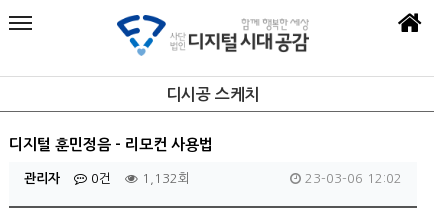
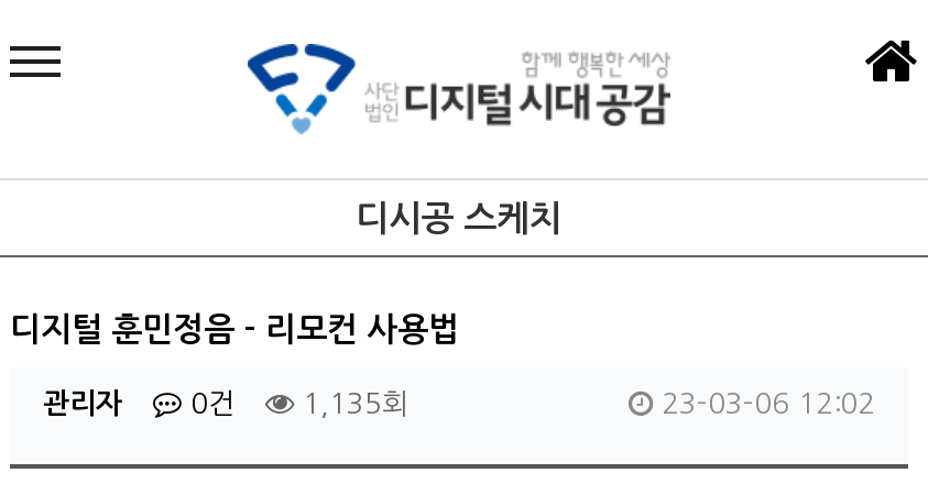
- 1,132회
+ 1,135회
